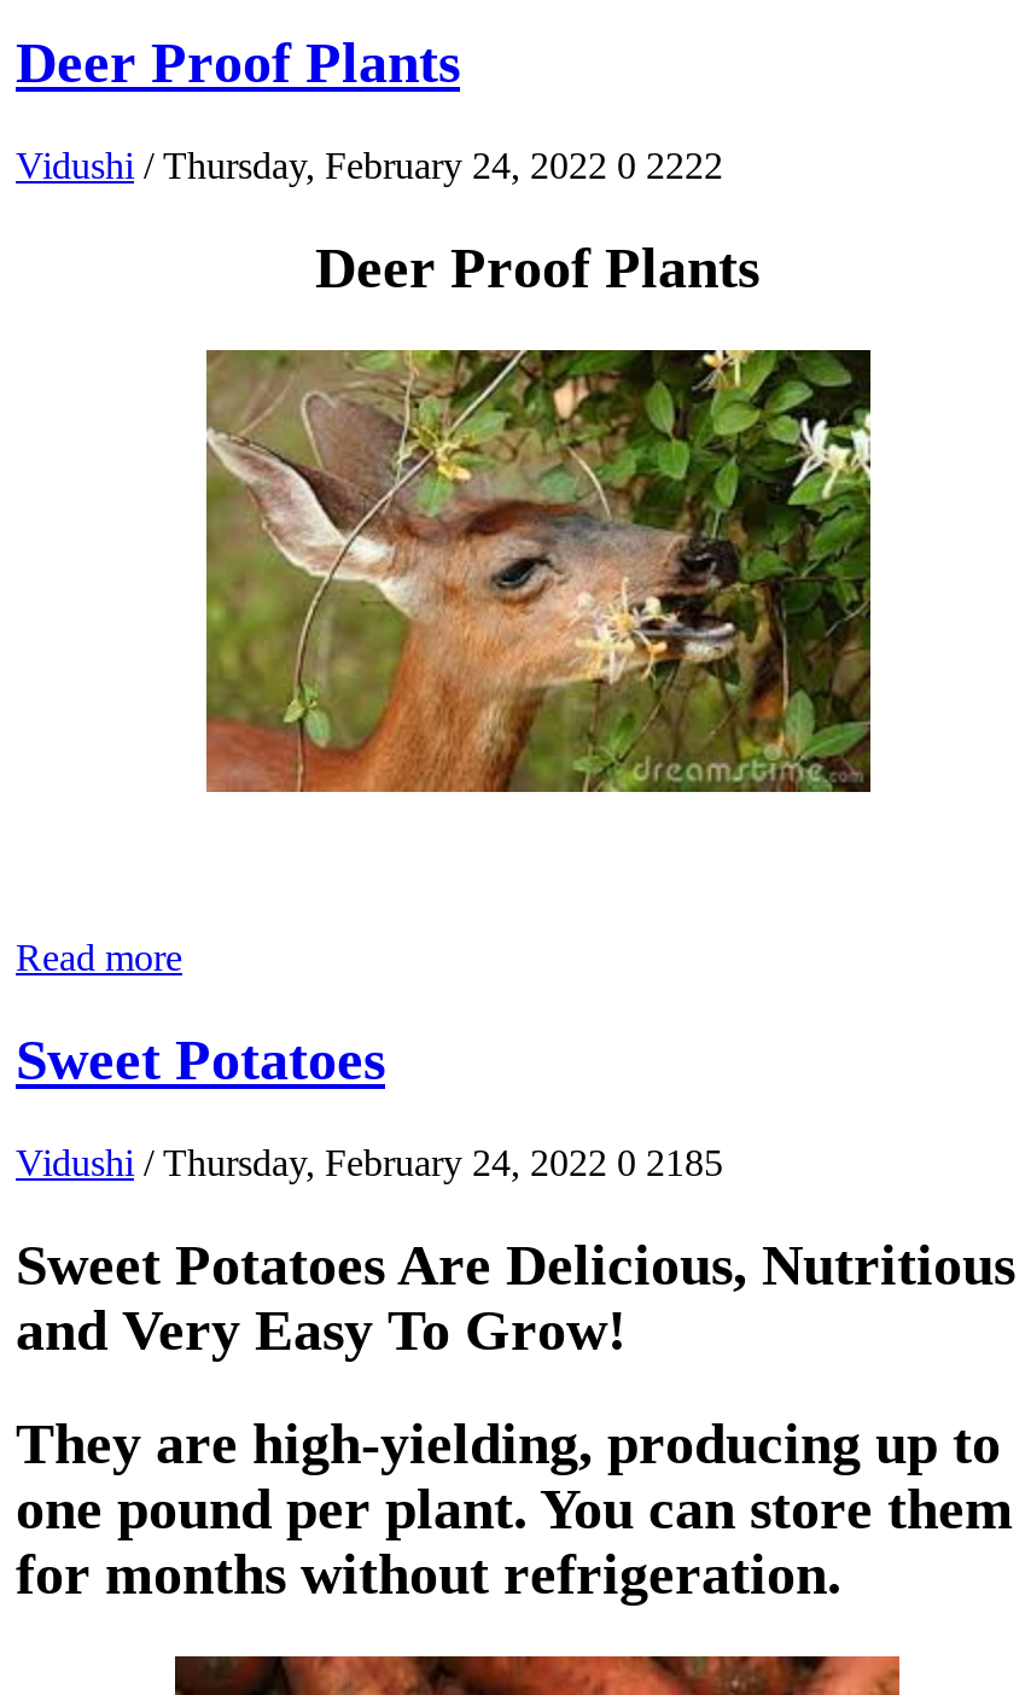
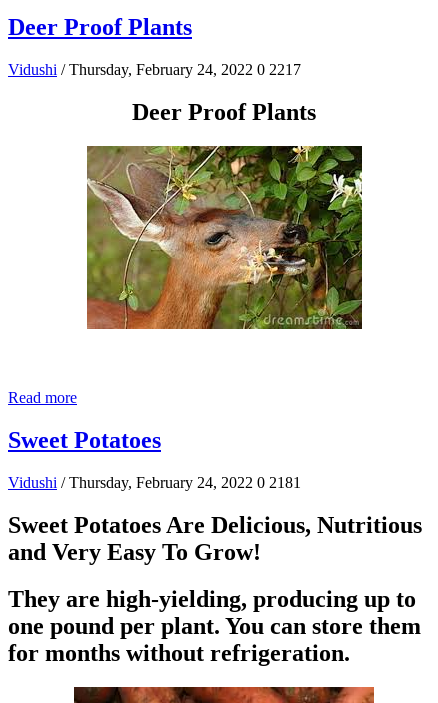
- Vidushi / Thursday, February 24, 2022 0 2222
+ Vidushi / Thursday, February 24, 2022 0 2217

- Vidushi / Thursday, February 24, 2022 0 2185
+ Vidushi / Thursday, February 24, 2022 0 2181
